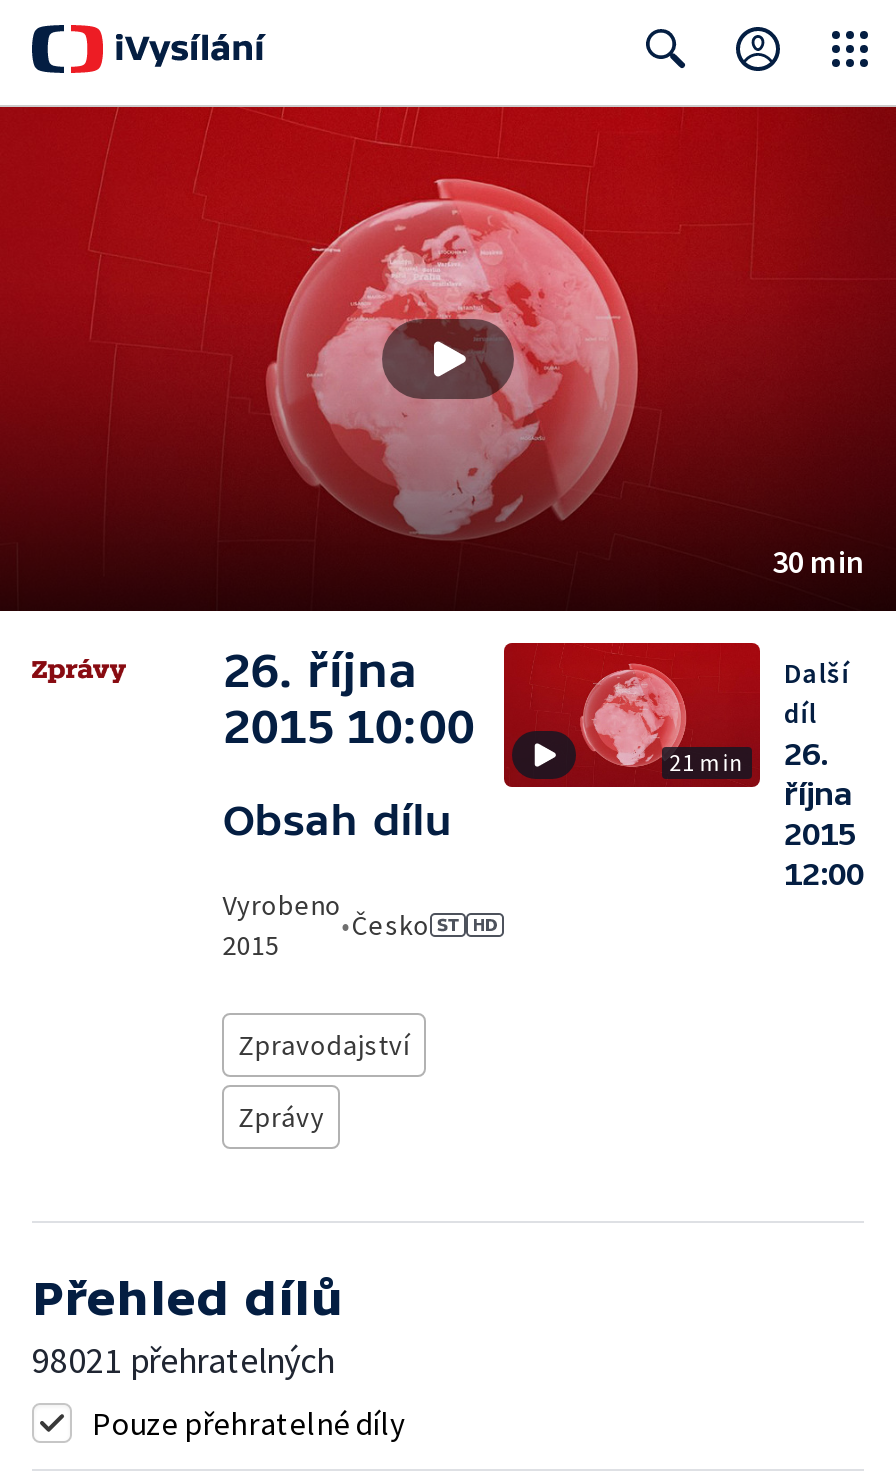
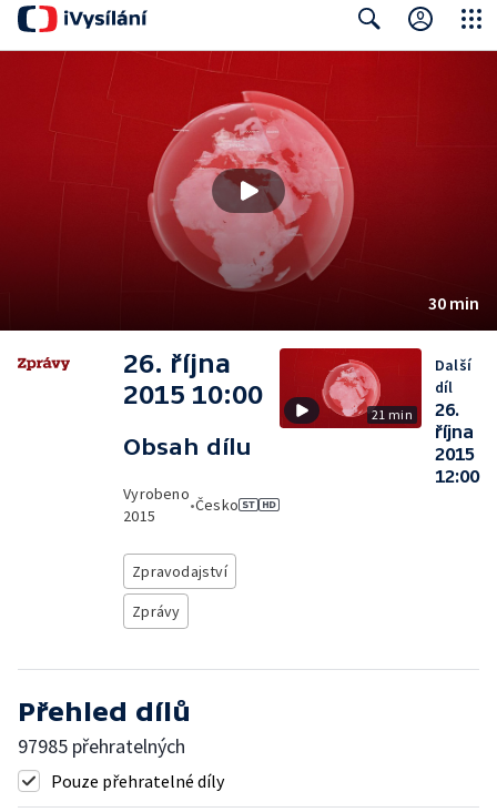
- 98021 přehratelných
+ 97985 přehratelných
